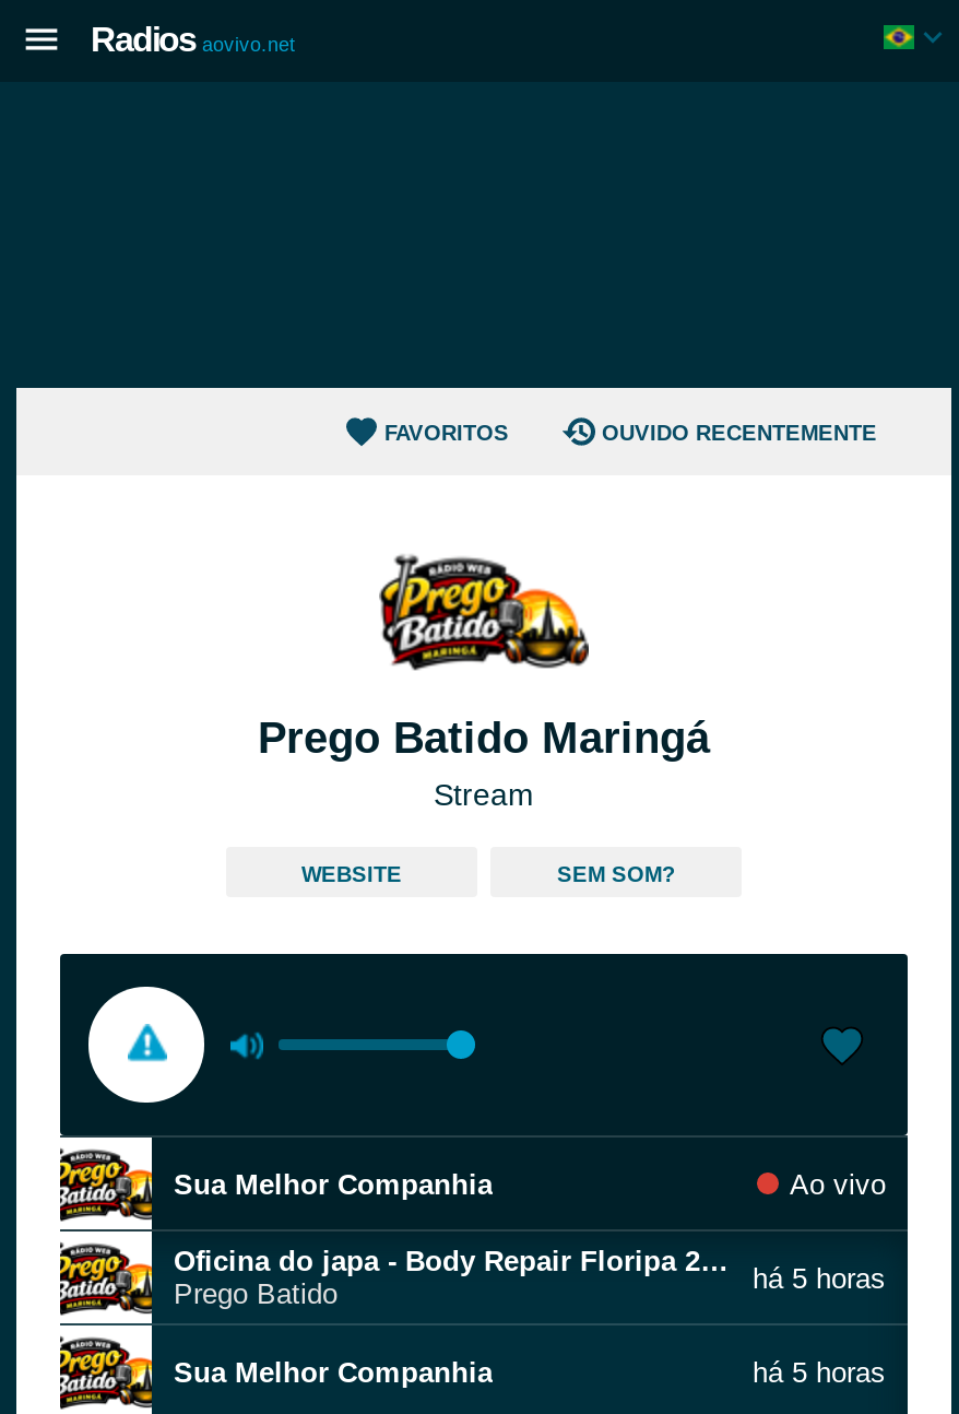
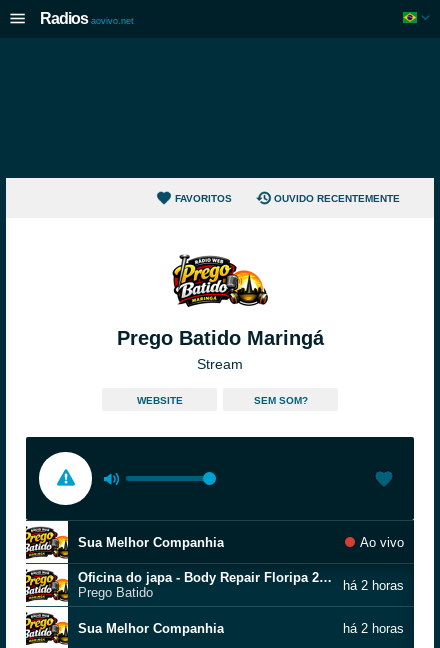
- há 5 horas
+ há 2 horas

- há 5 horas
+ há 2 horas
